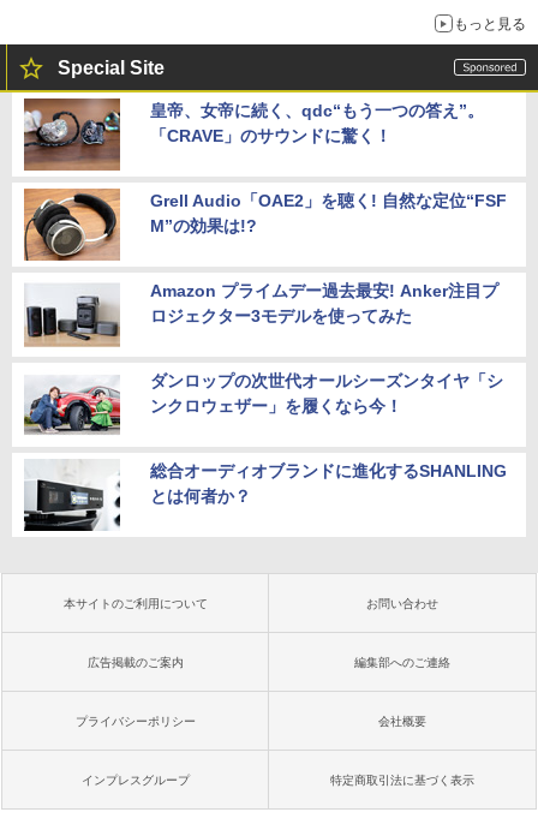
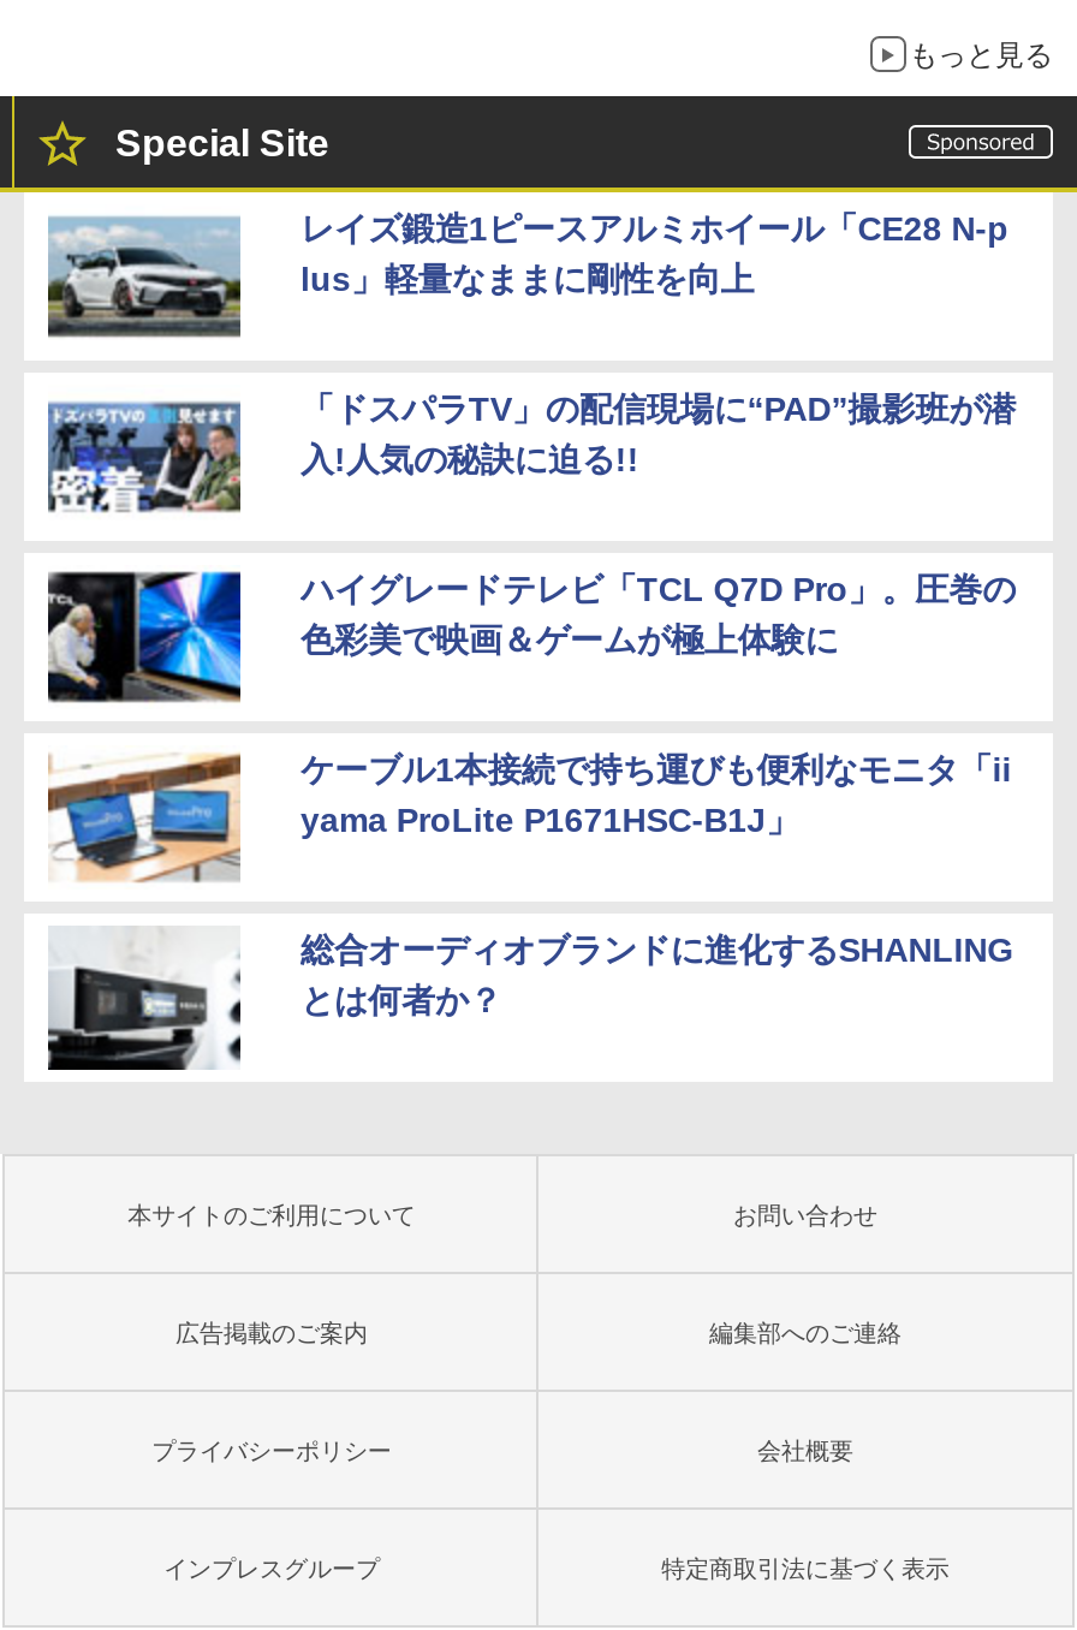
- [image]
- 皇帝、女帝に続く、qdc“もう一つの答え”。
- 「CRAVE」のサウンドに驚く！
+ [image]
+ レイズ鍛造1ピースアルミホイール「CE28 N-p
+ lus」軽量なままに剛性を向上

- [image]
- Grell Audio「OAE2」を聴く! 自然な定位“FSF
- M”の効果は!?
+ [image]
+ 「ドスパラTV」の配信現場に“PAD”撮影班が潜
+ 入!人気の秘訣に迫る!!

- [image]
- Amazon プライムデー過去最安! Anker注目プ
- ロジェクター3モデルを使ってみた
+ [image]
+ ハイグレードテレビ「TCL Q7D Pro」。圧巻の
+ 色彩美で映画＆ゲームが極上体験に

- [image]
- ダンロップの次世代オールシーズンタイヤ「シ
- ンクロウェザー」を履くなら今！
+ [image]
+ ケーブル1本接続で持ち運びも便利なモニタ「ii
+ yama ProLite P1671HSC-B1J」
